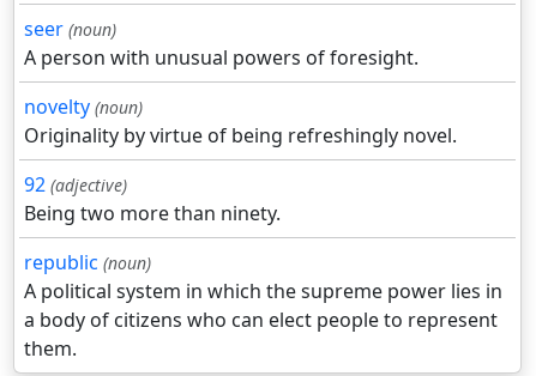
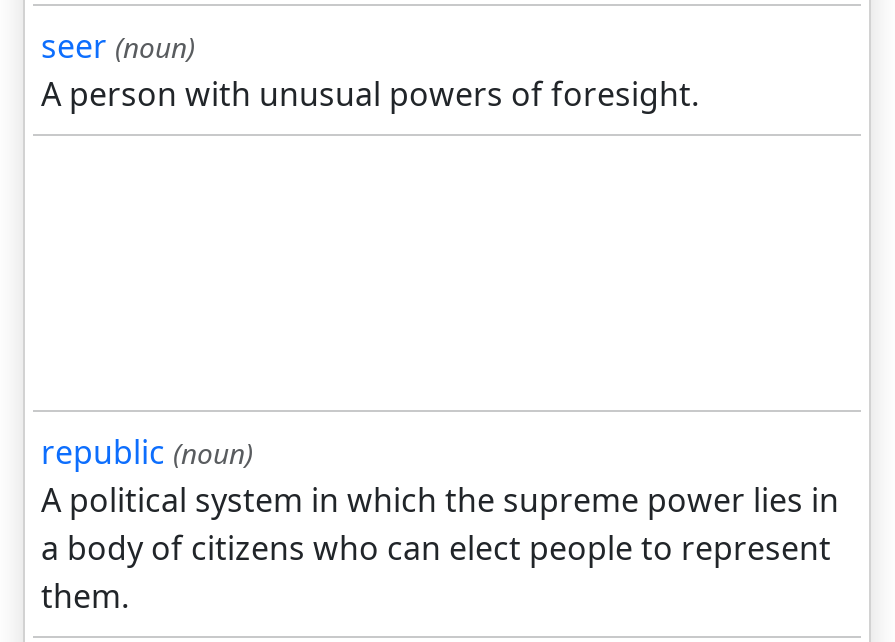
- novelty (noun)
- Originality by virtue of being refreshingly novel.
- 92 (adjective)
- Being two more than ninety.
